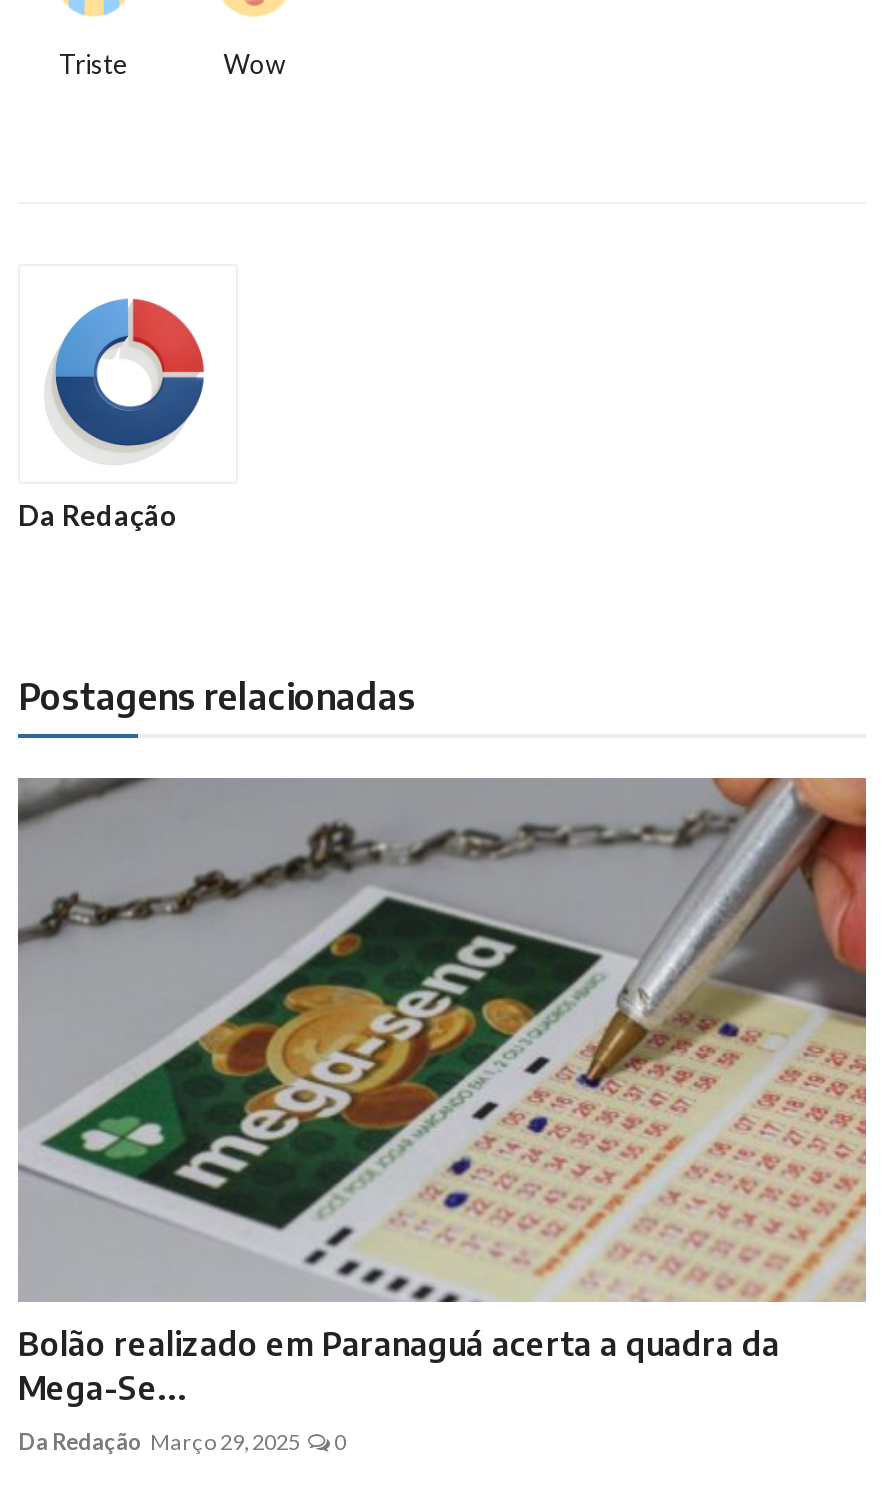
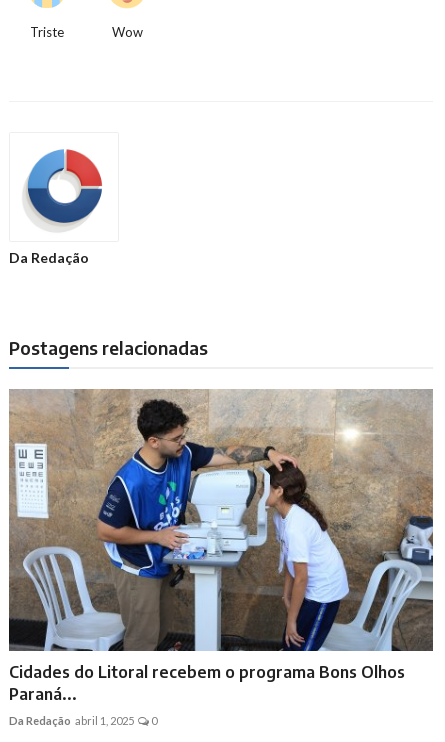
- [image]
- Bolão realizado em Paranaguá acerta a quadra da
- Mega-Se...
+ [image]
+ Cidades do Litoral recebem o programa Bons Olhos
+ Paraná...

- Da Redação Março 29, 2025
+ Da Redação abril 1, 2025
